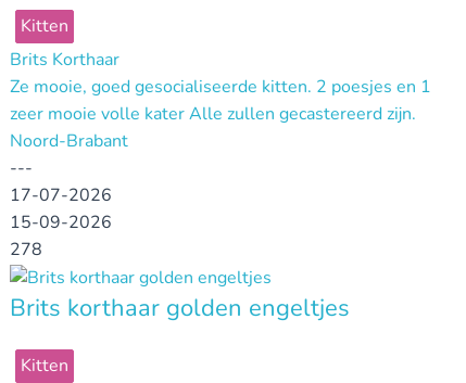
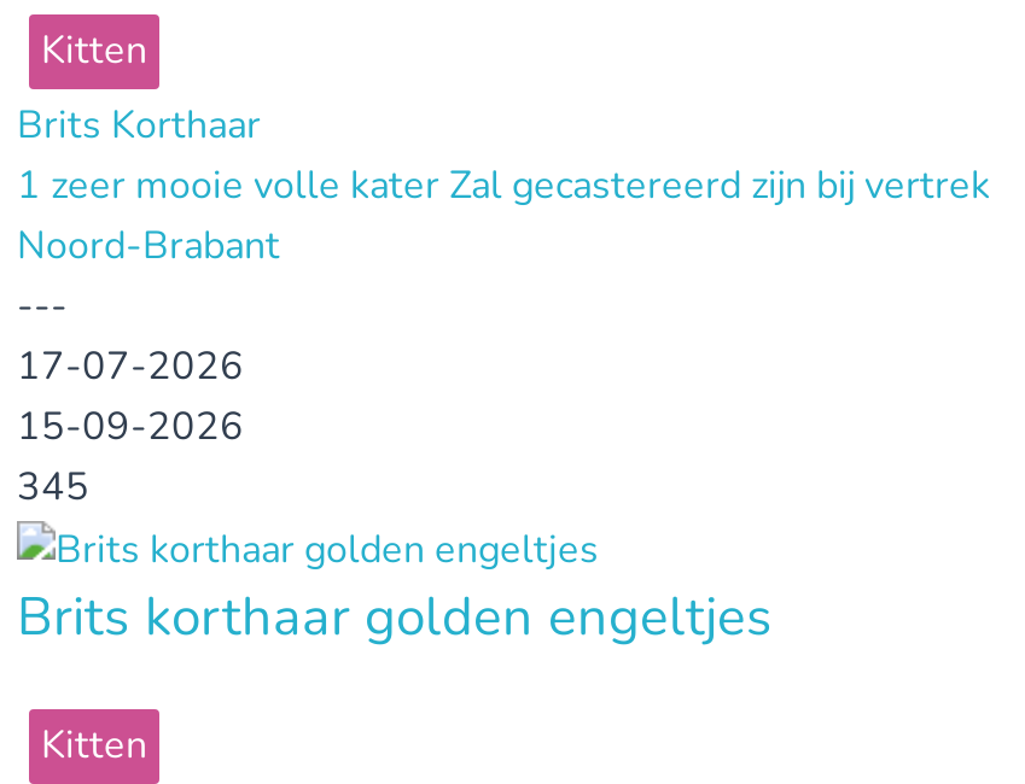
- Ze mooie, goed gesocialiseerde kitten. 2 poesjes en 1
- zeer mooie volle kater Alle zullen gecastereerd zijn.
+ 1 zeer mooie volle kater Zal gecastereerd zijn bij vertrek

- 278
+ 345
